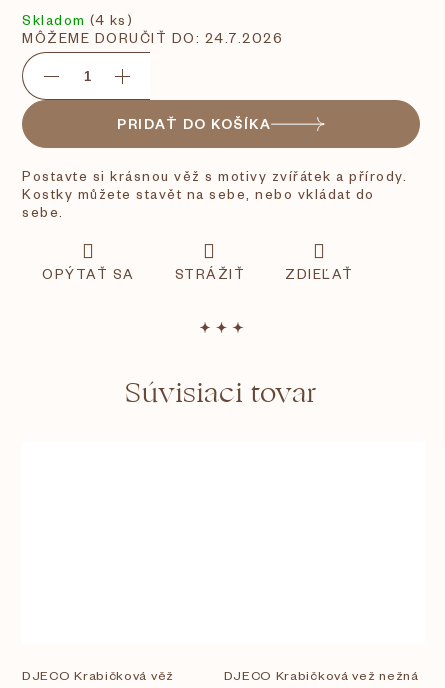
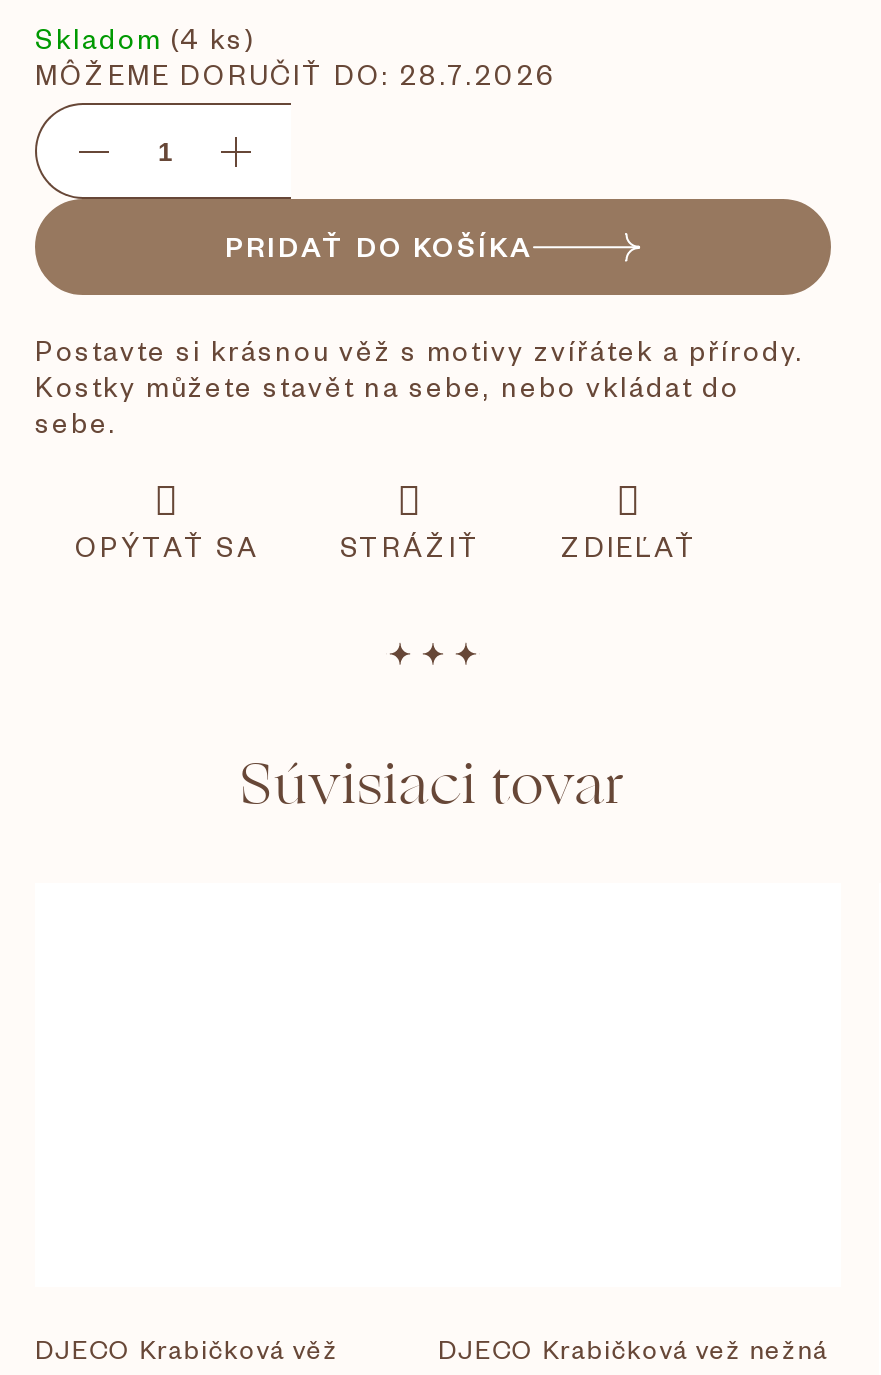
- MÔŽEME DORUČIŤ DO: 24.7.2026
+ MÔŽEME DORUČIŤ DO: 28.7.2026
